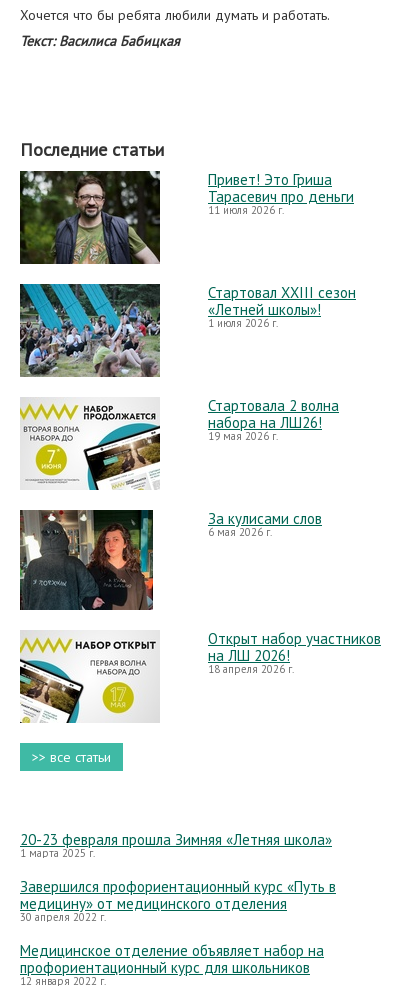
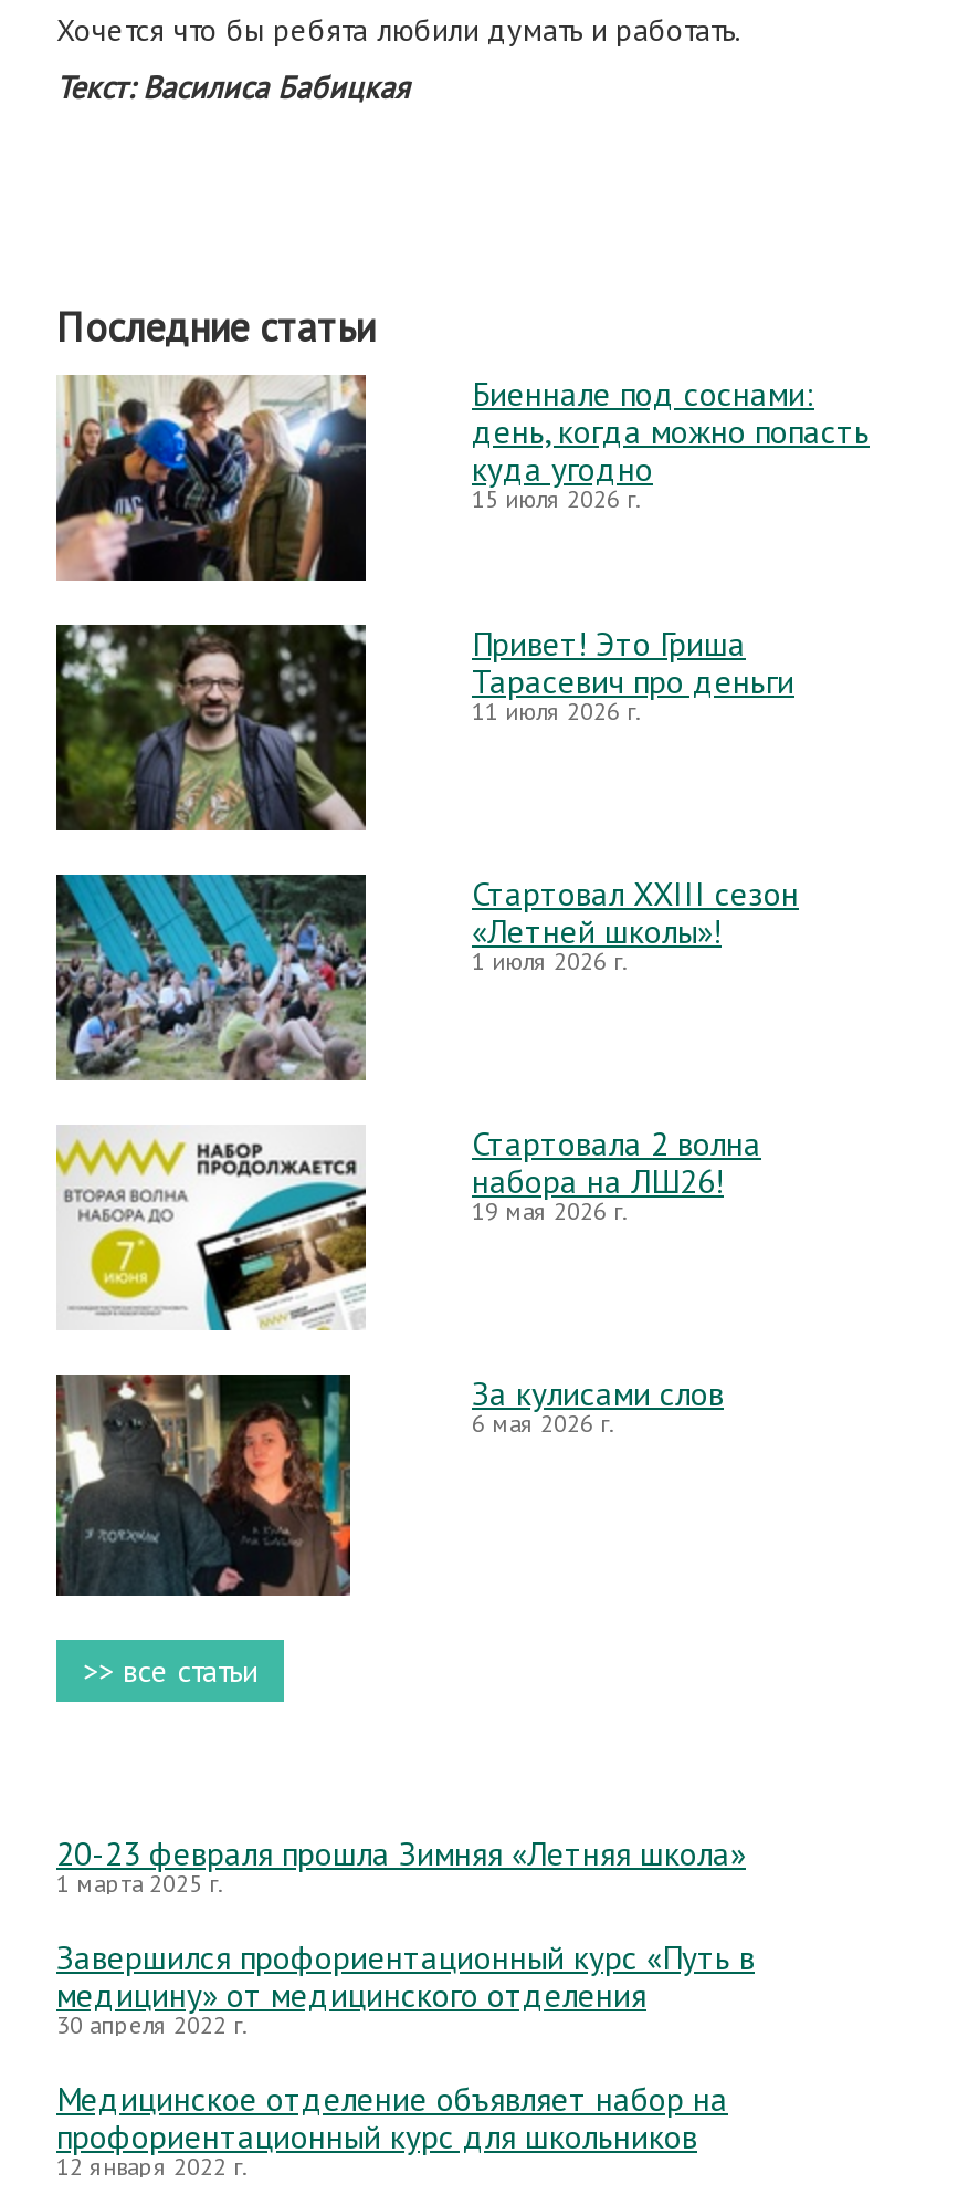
+ [image]

+ Биеннале под соснами:
+ день, когда можно попасть
+ куда угодно
+ 15 июля 2026 г.

moved down: Привет! Это Гриша | Тарасевич про деньги | 11 июля 2026 г. | ... | За кулисами слов | 6 мая 2026 г.

moved down: [image]

- [image]

- Открыт набор участников
- на ЛШ 2026!
- 18 апреля 2026 г.
